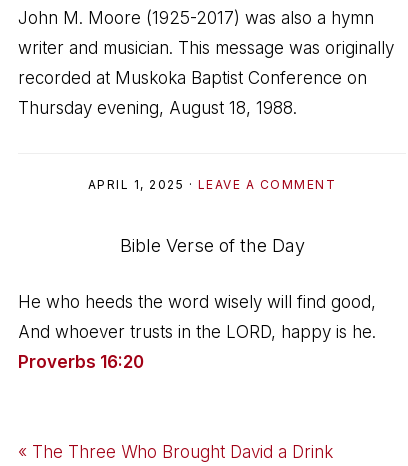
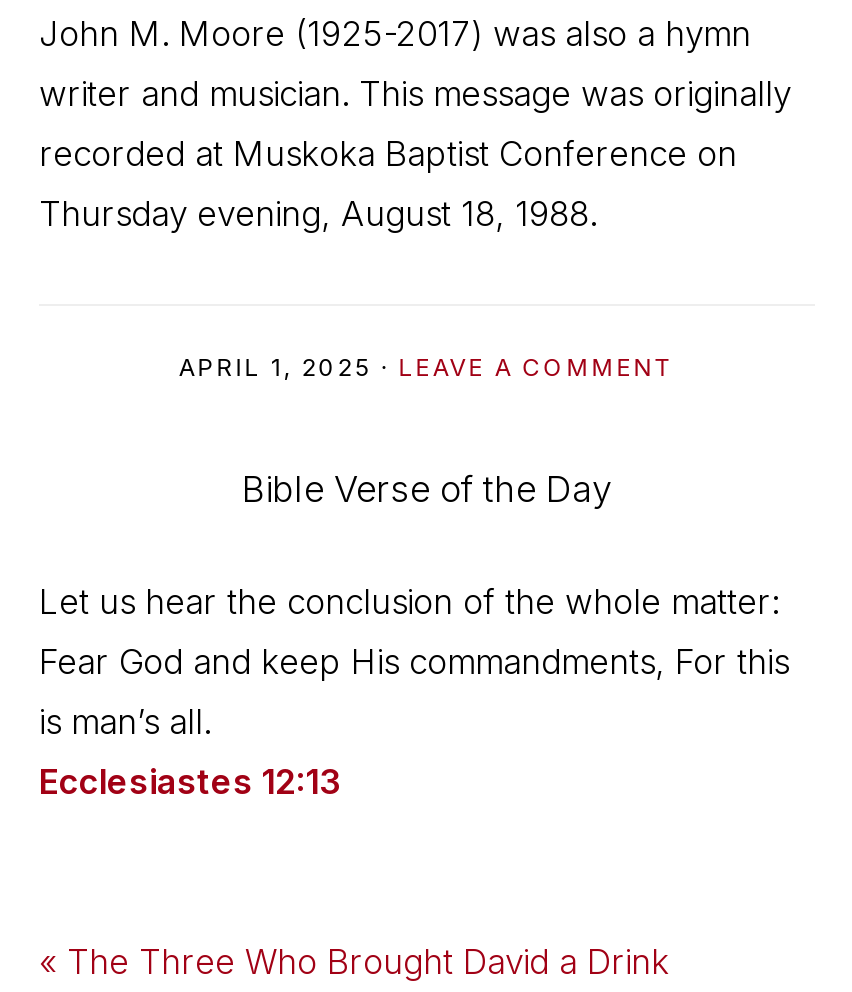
- He who heeds the word wisely will find good,
- And whoever trusts in the LORD, happy is he.
- Proverbs 16:20
+ Let us hear the conclusion of the whole matter:
+ Fear God and keep His commandments, For this
+ is man’s all.
+ Ecclesiastes 12:13
